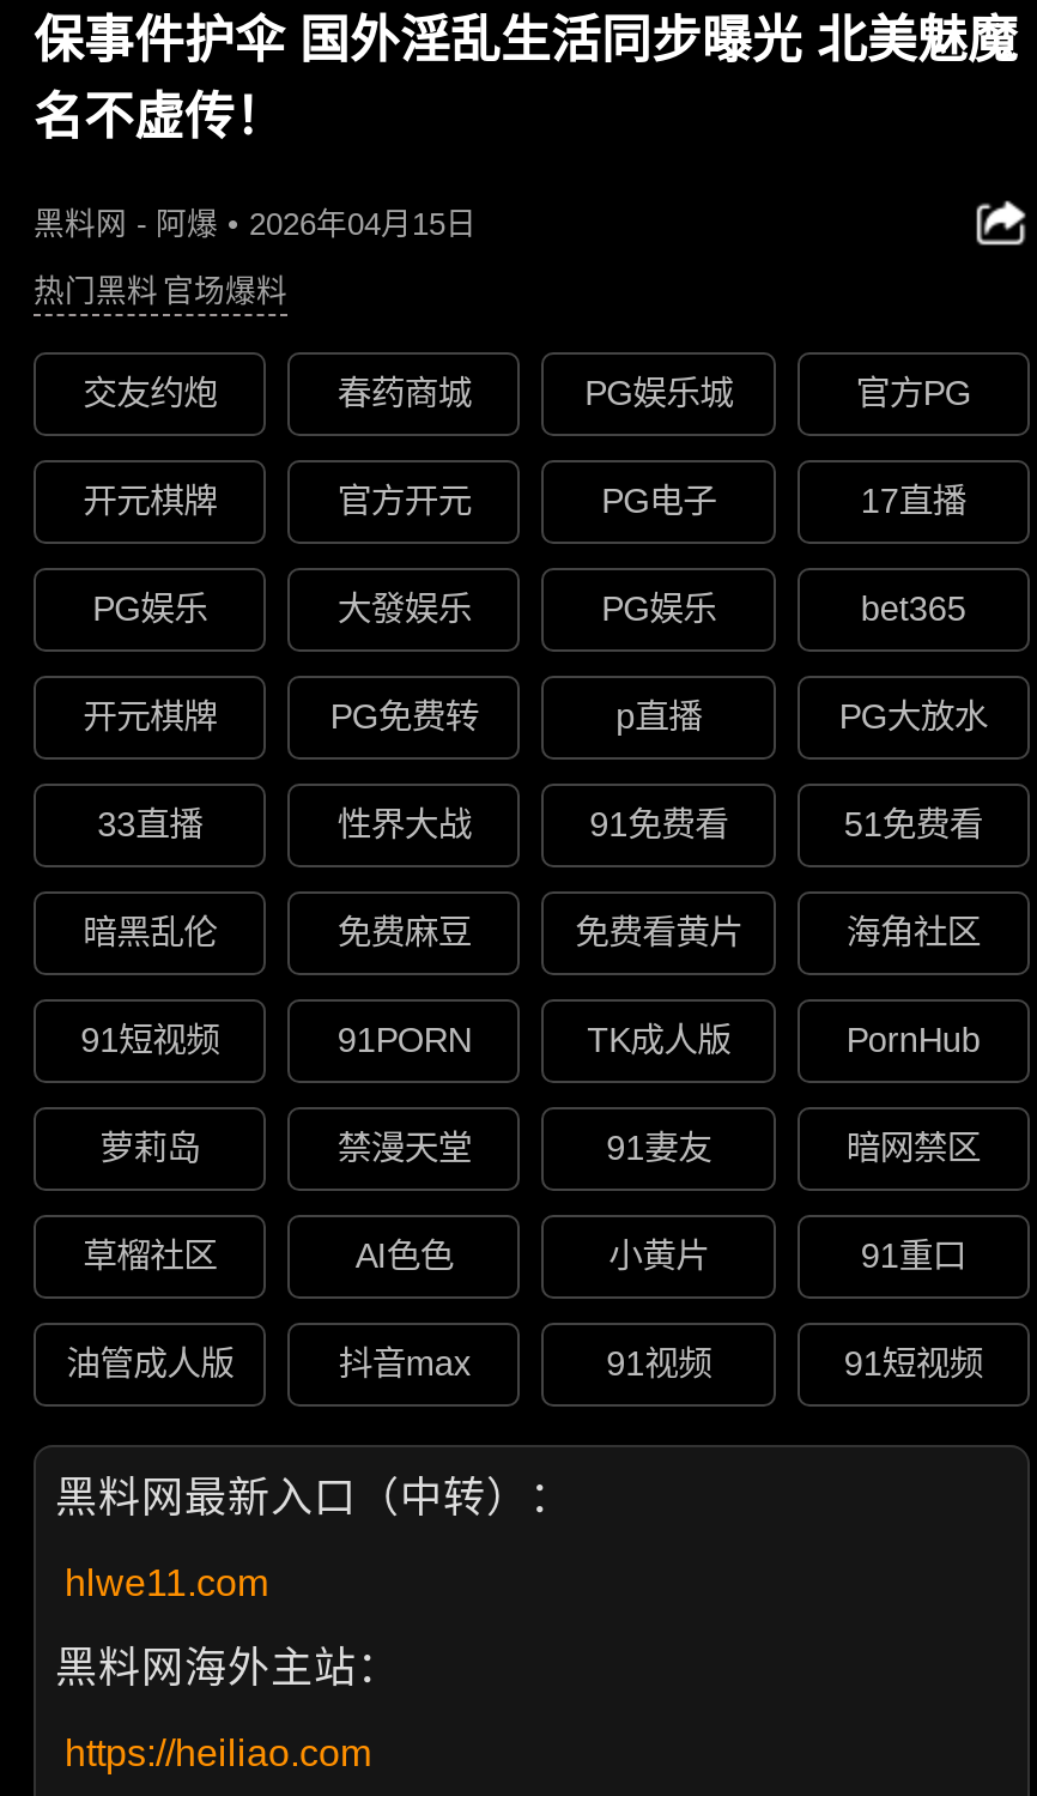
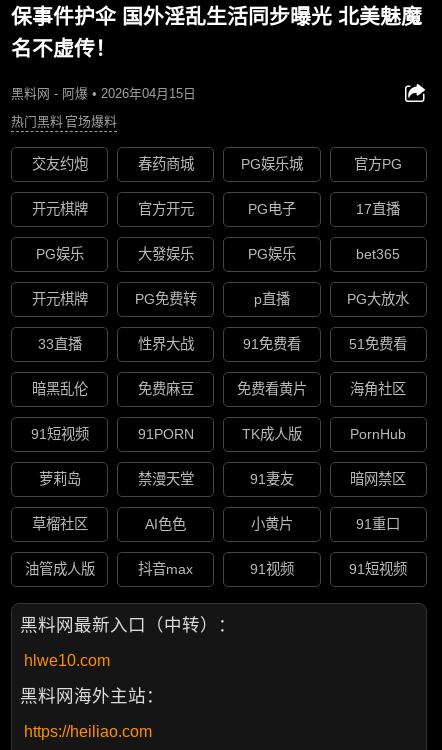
- hlwe11.com
+ hlwe10.com
